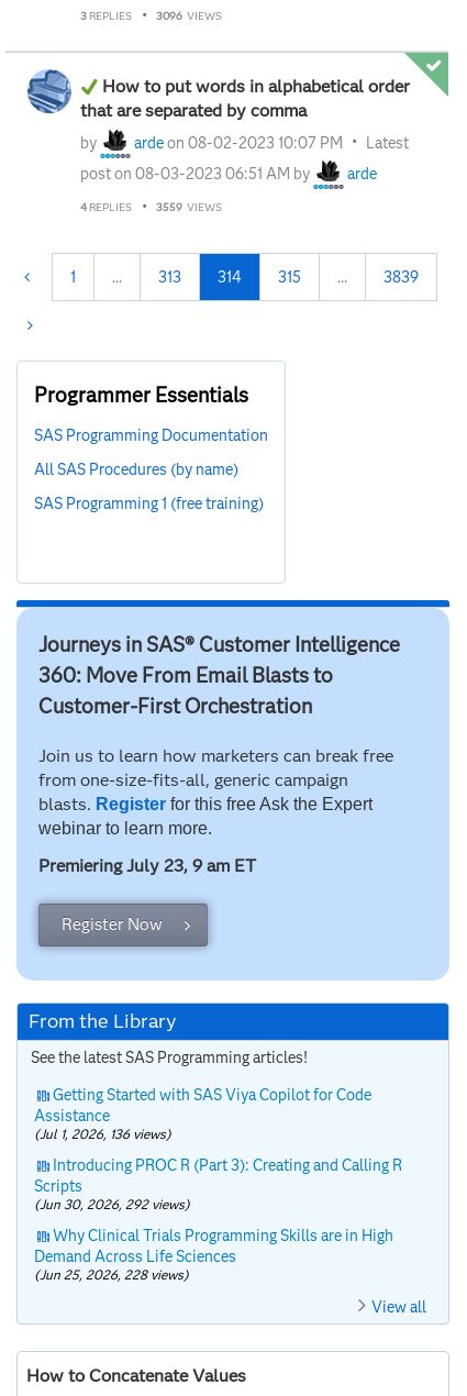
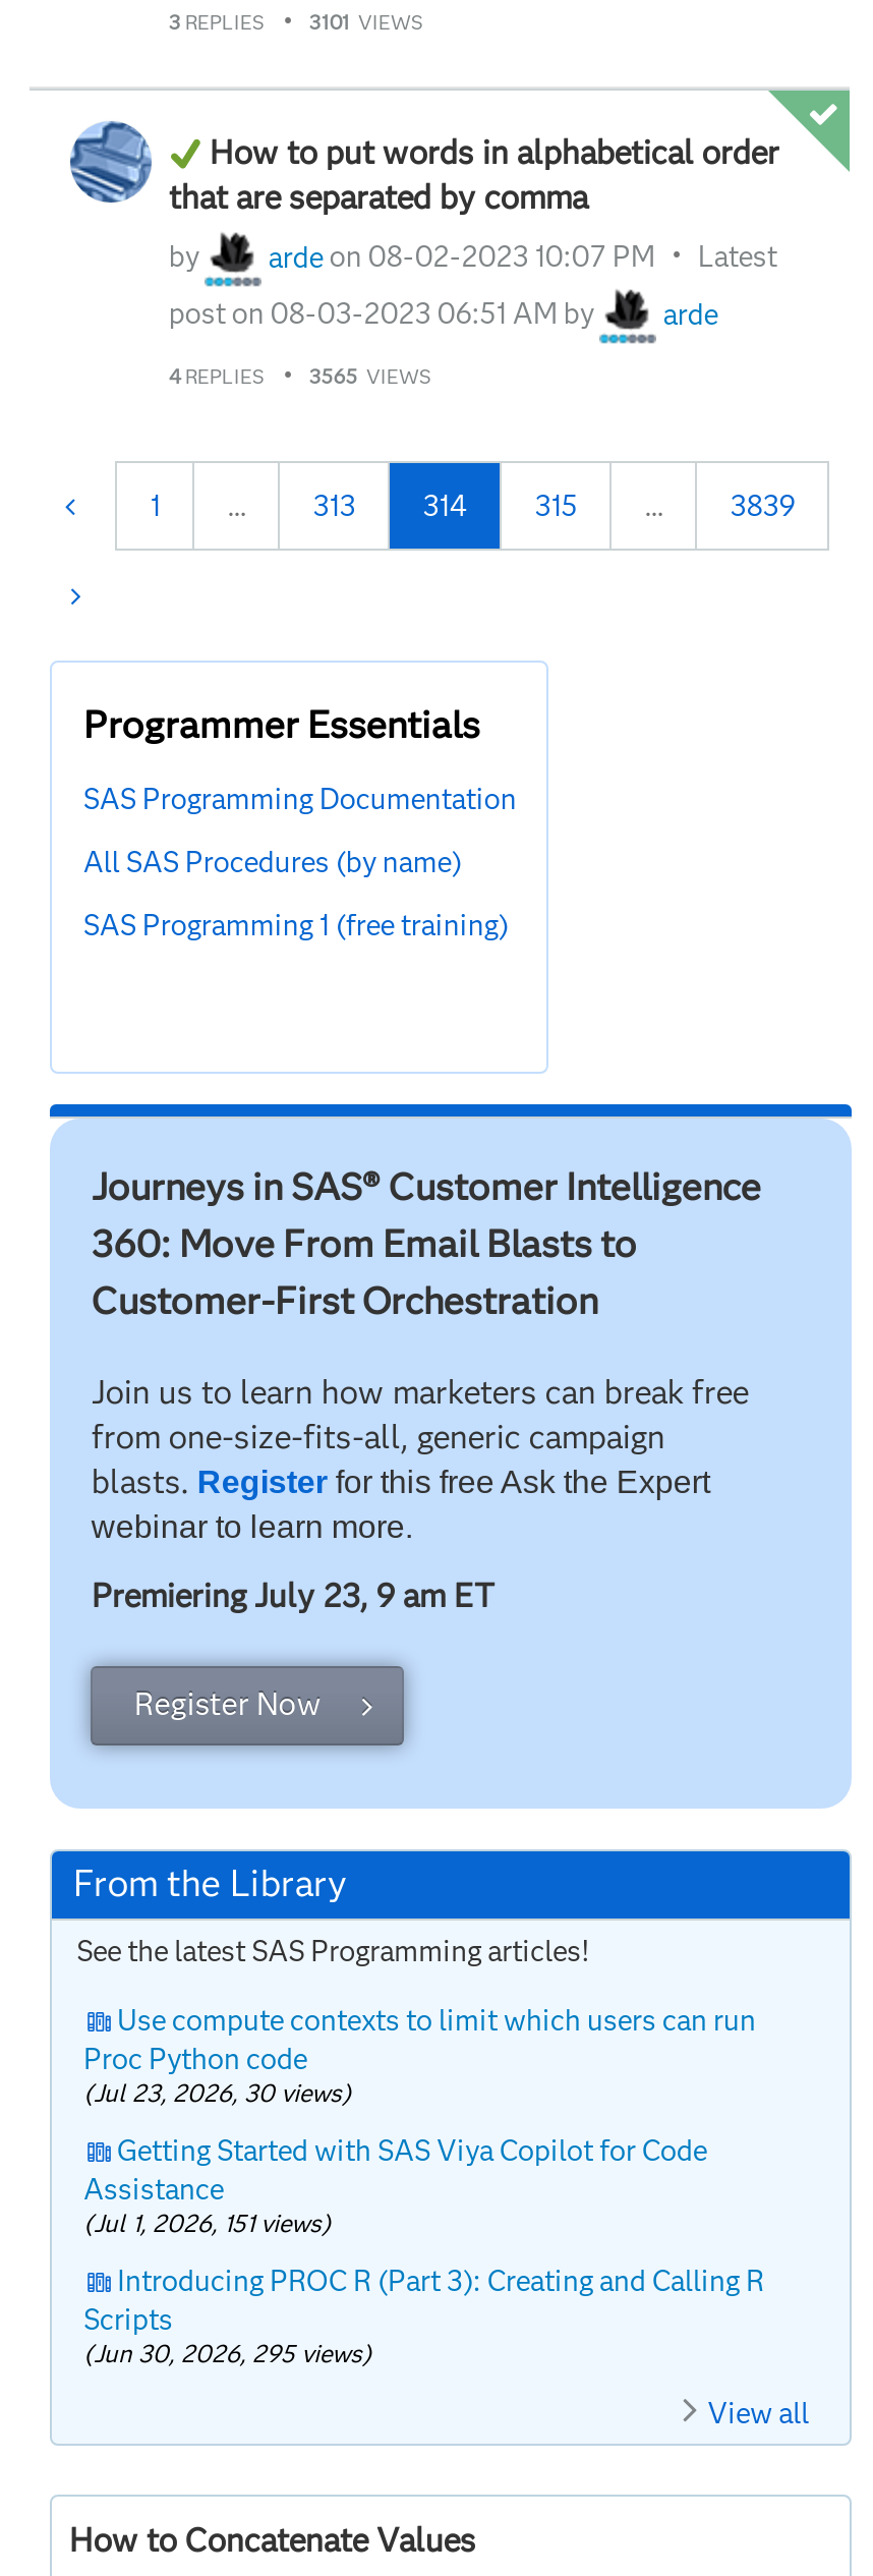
- 3 REPLIES 3096 VIEWS
+ 3 REPLIES 3101 VIEWS

- 4 REPLIES 3559 VIEWS
+ 4 REPLIES 3565 VIEWS

+ Use compute contexts to limit which users can run
+ Proc Python code
+ (Jul 23, 2026, 30 views)

moved down: Getting Started with SAS Viya Copilot for Code | Assistance

- (Jul 1, 2026, 136 views)
+ (Jul 1, 2026, 151 views)

moved down: Introducing PROC R (Part 3): Creating and Calling R | Scripts

- (Jun 30, 2026, 292 views)
- Why Clinical Trials Programming Skills are in High
- Demand Across Life Sciences
- (Jun 25, 2026, 228 views)
+ (Jun 30, 2026, 295 views)
